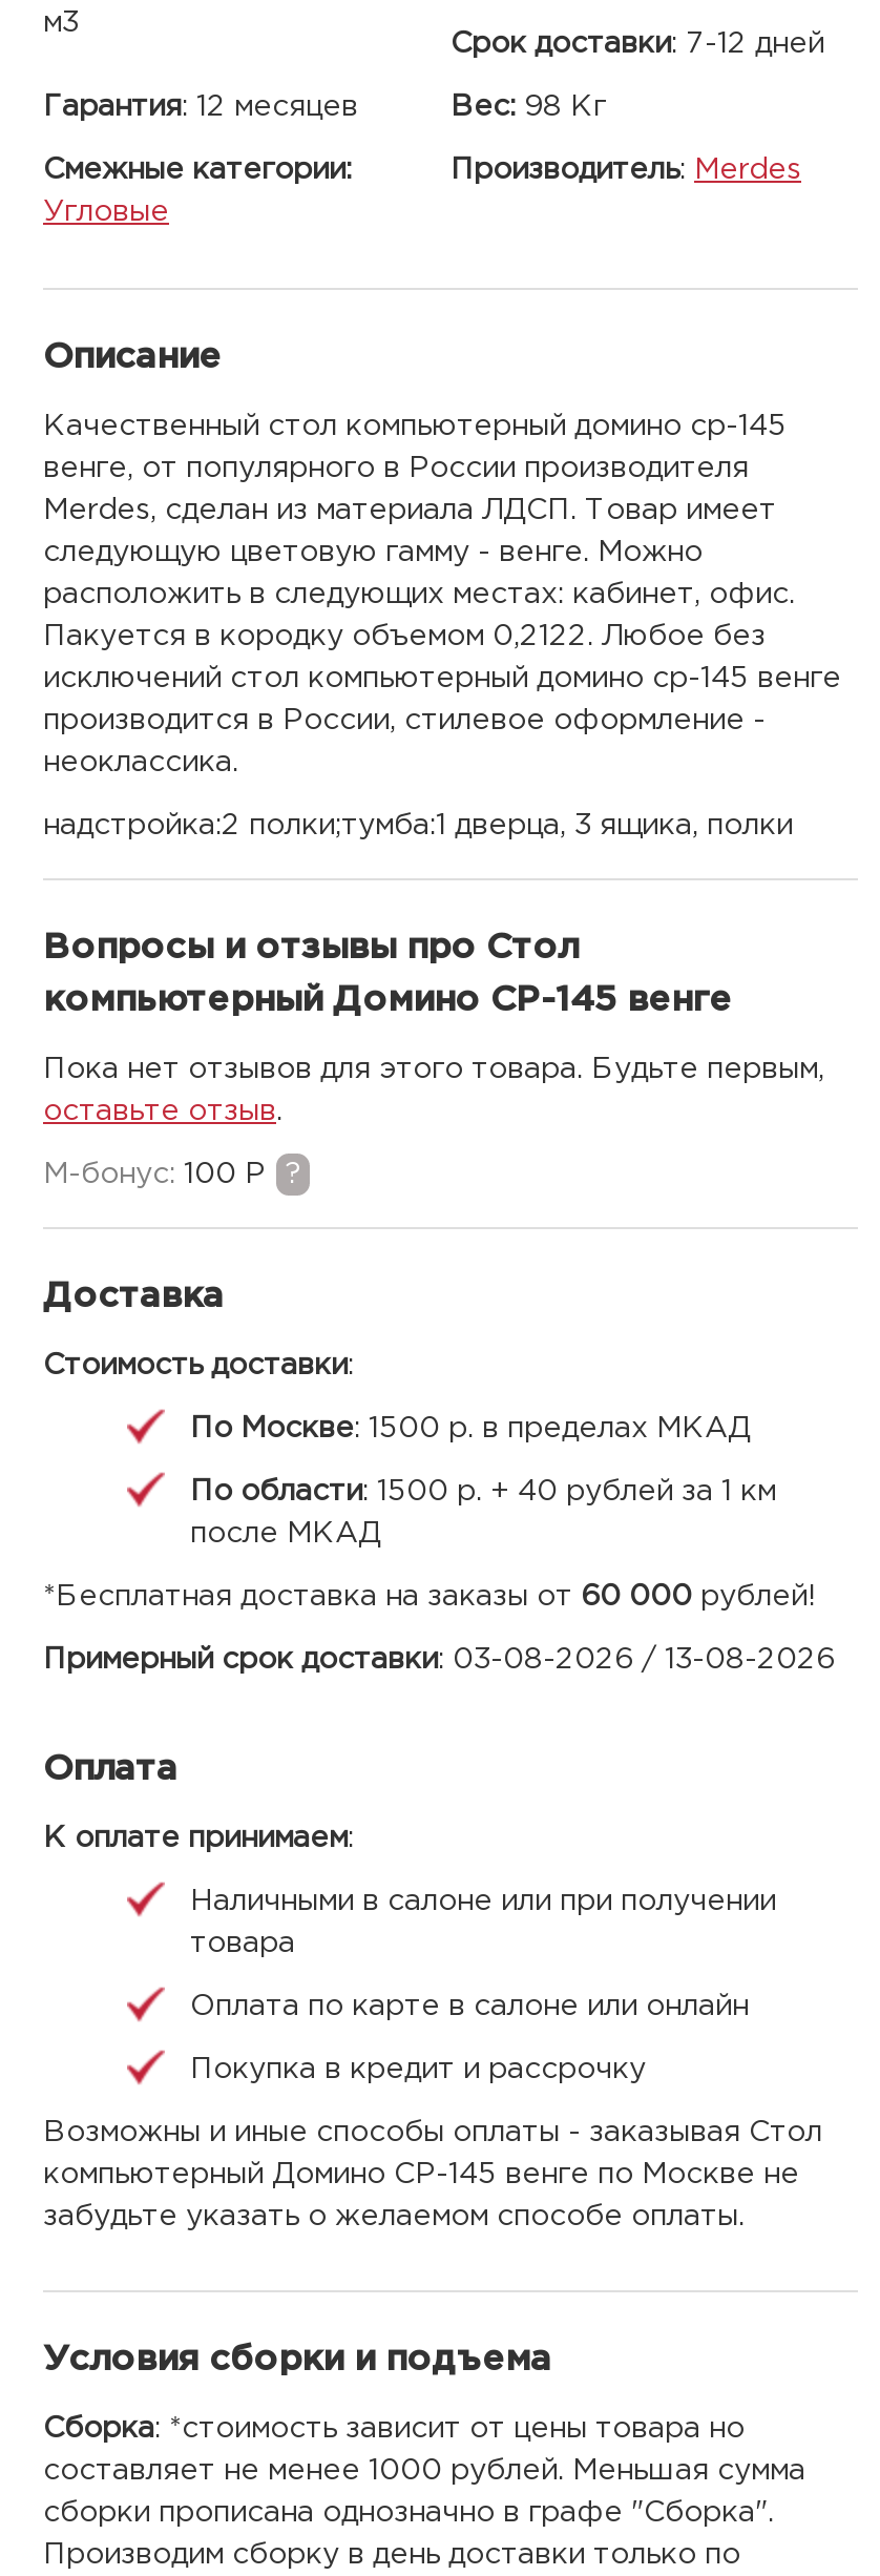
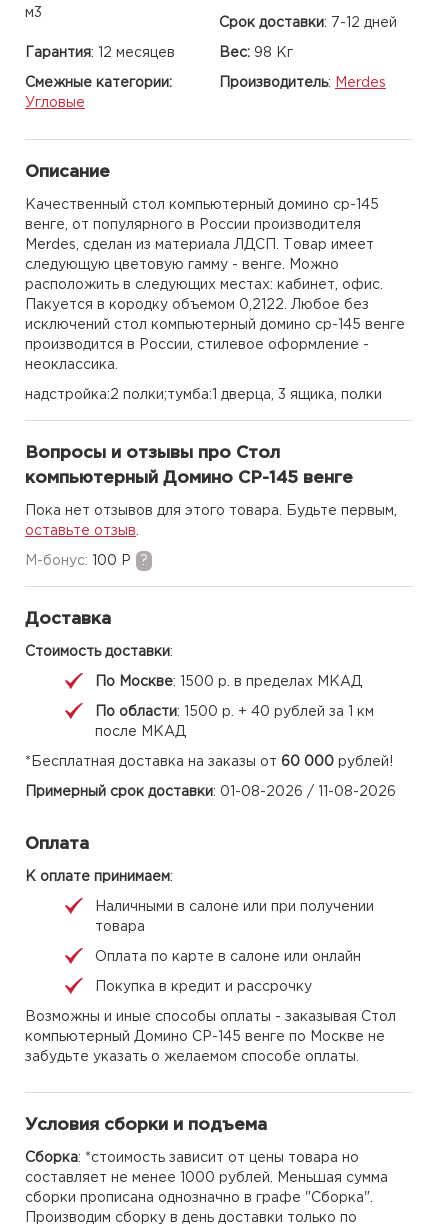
- Примерный срок доставки: 03-08-2026 / 13-08-2026
+ Примерный срок доставки: 01-08-2026 / 11-08-2026
